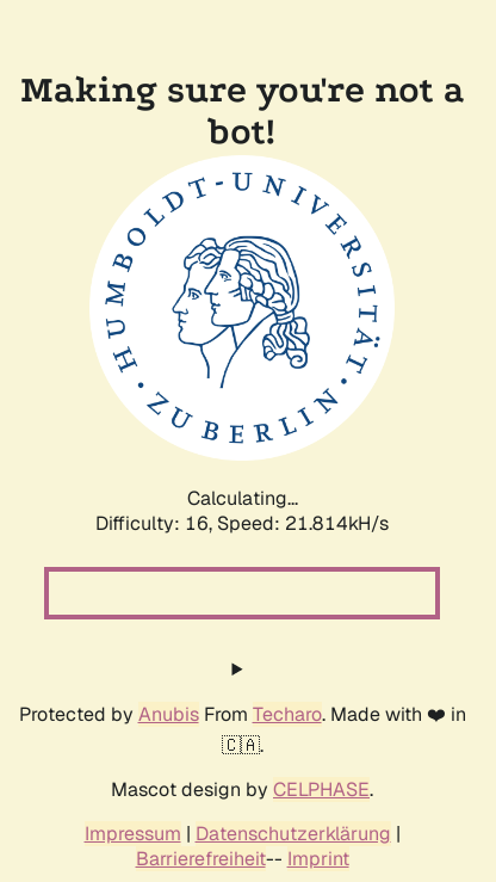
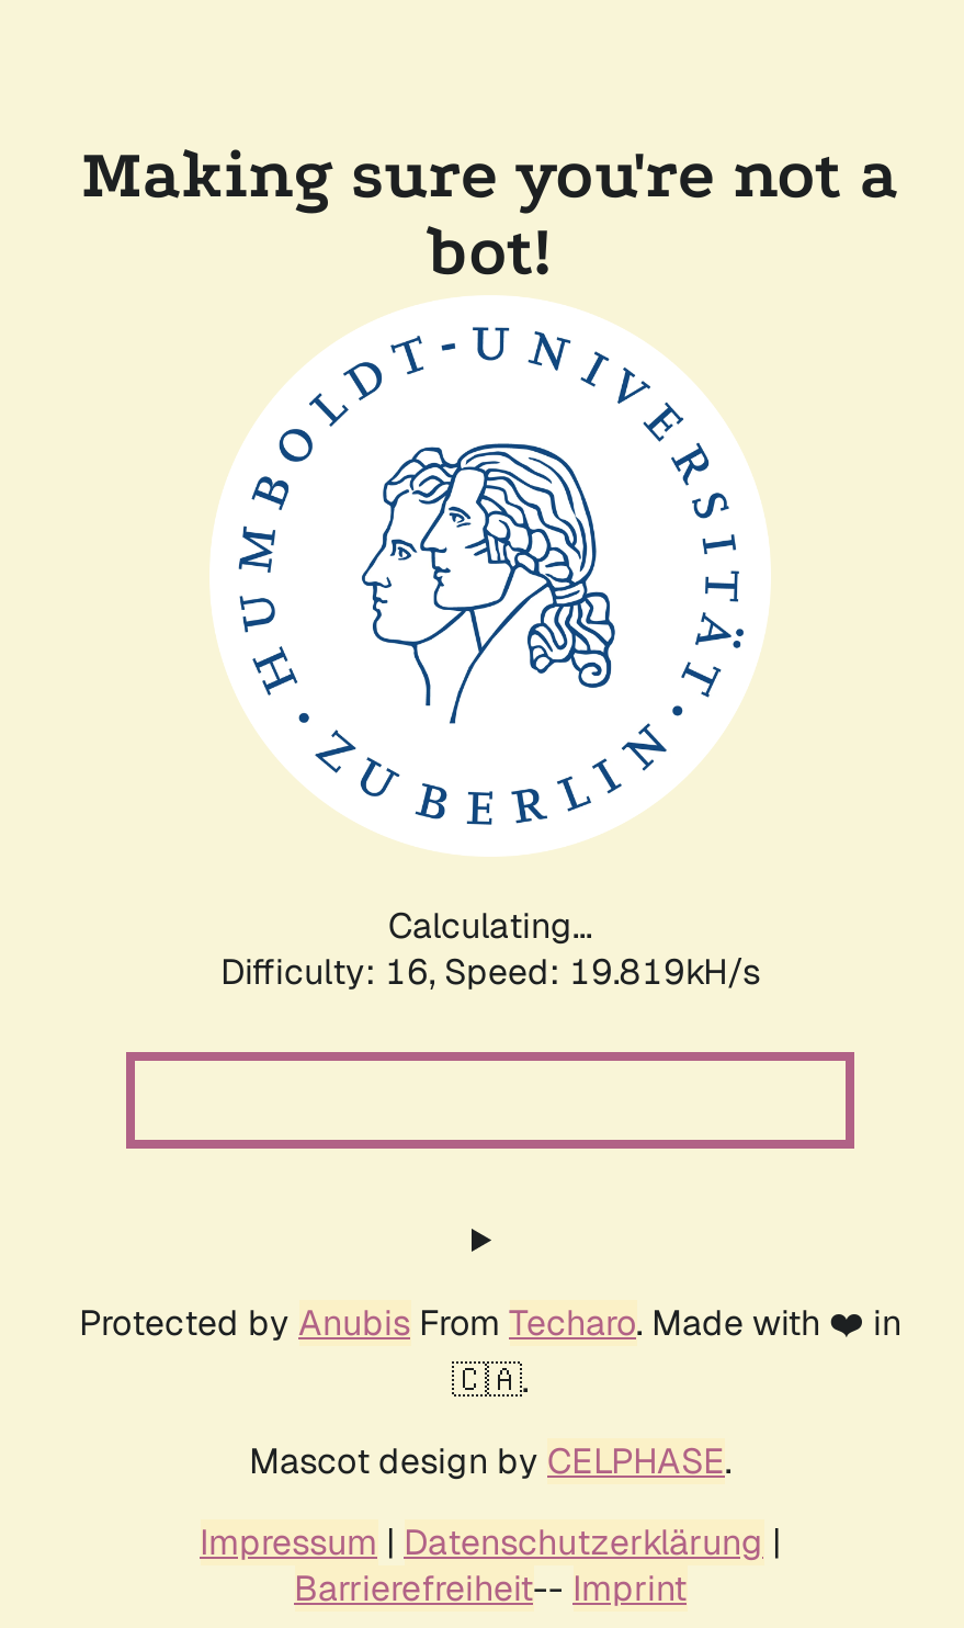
- Difficulty: 16, Speed: 21.814kH/s
+ Difficulty: 16, Speed: 19.819kH/s
